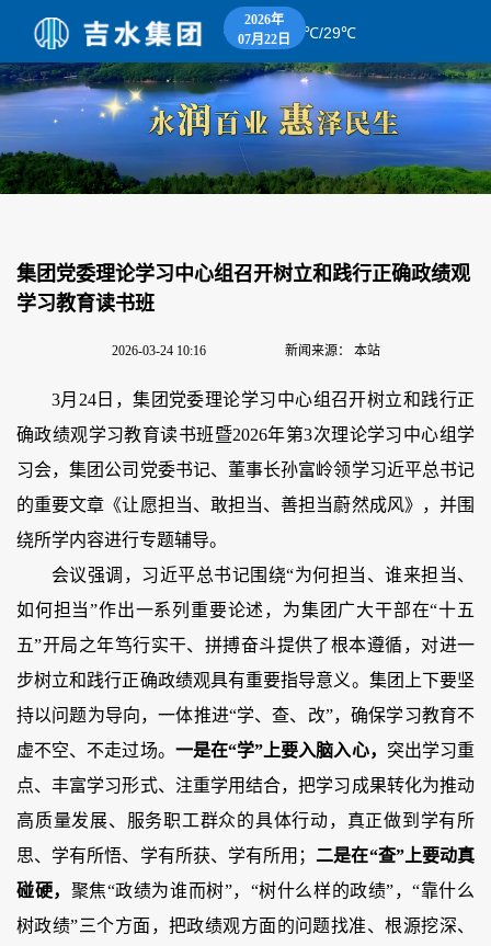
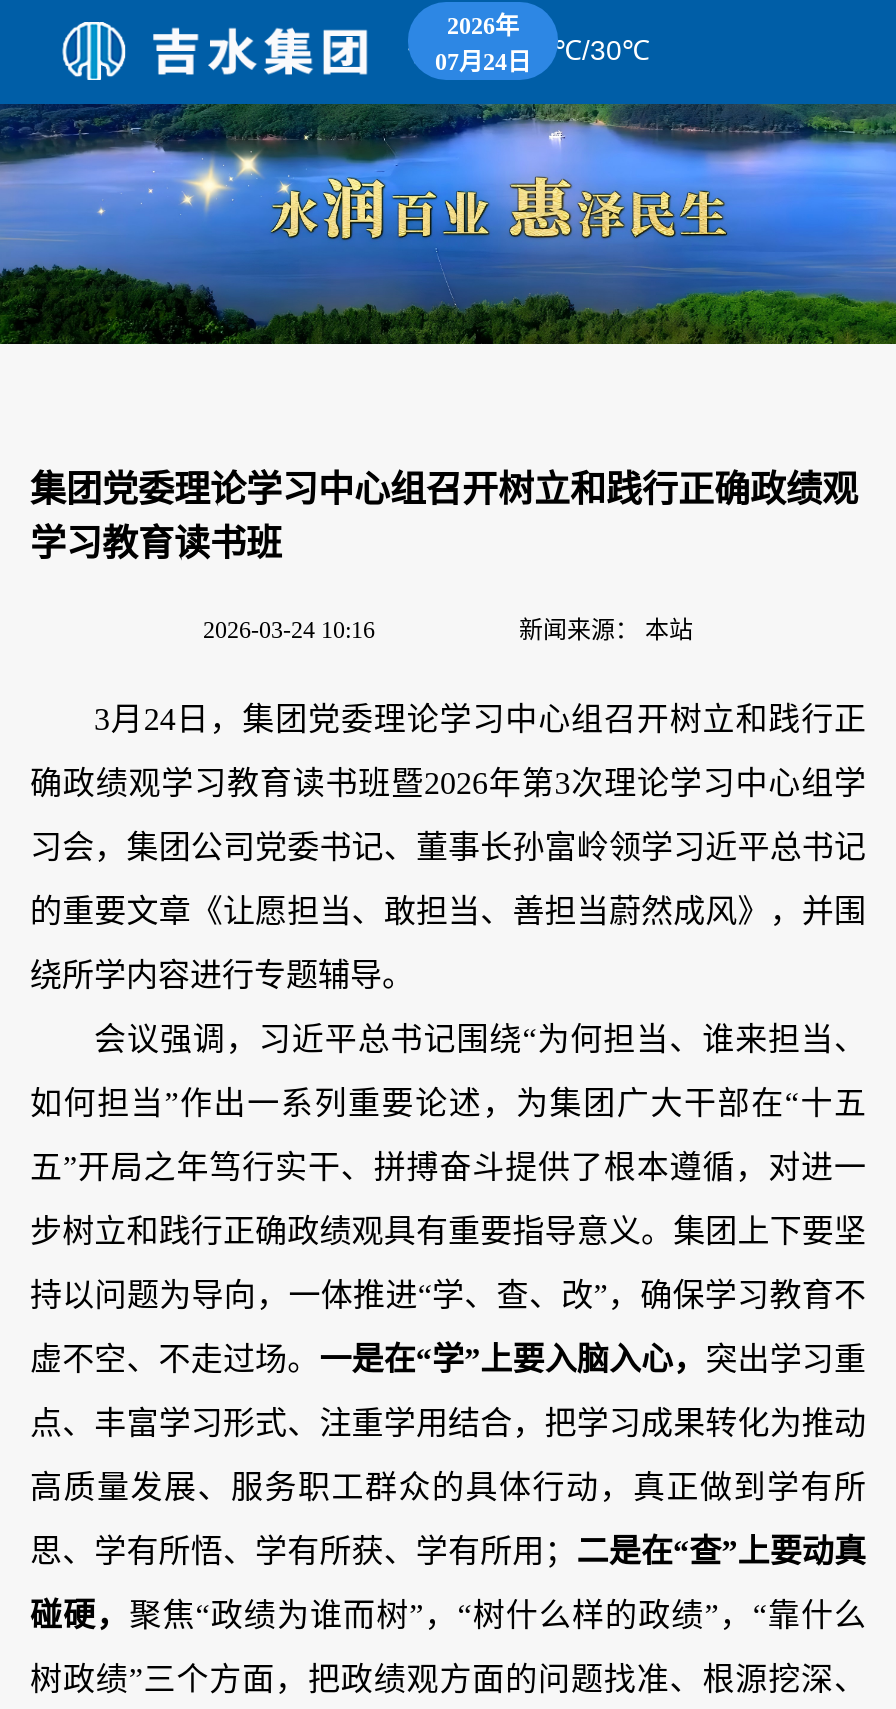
- 07月22日
+ 07月24日
